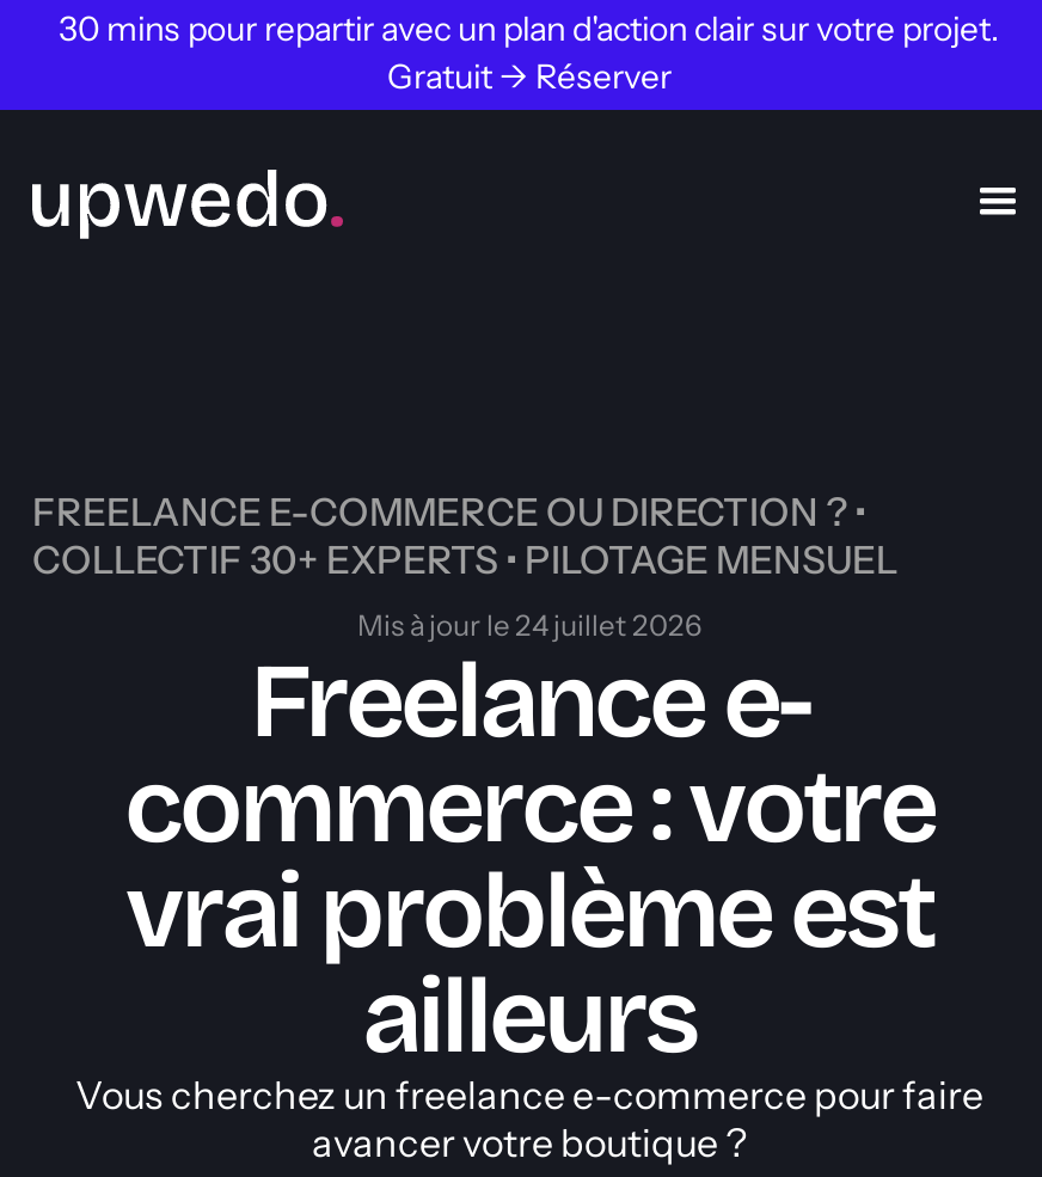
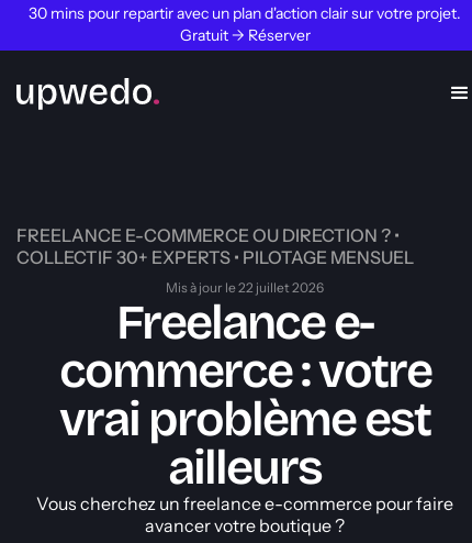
- Mis à jour le 24 juillet 2026
+ Mis à jour le 22 juillet 2026
